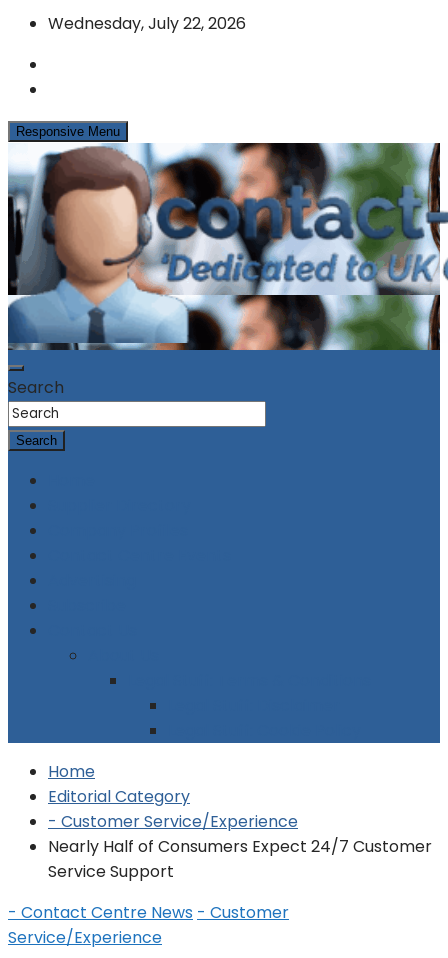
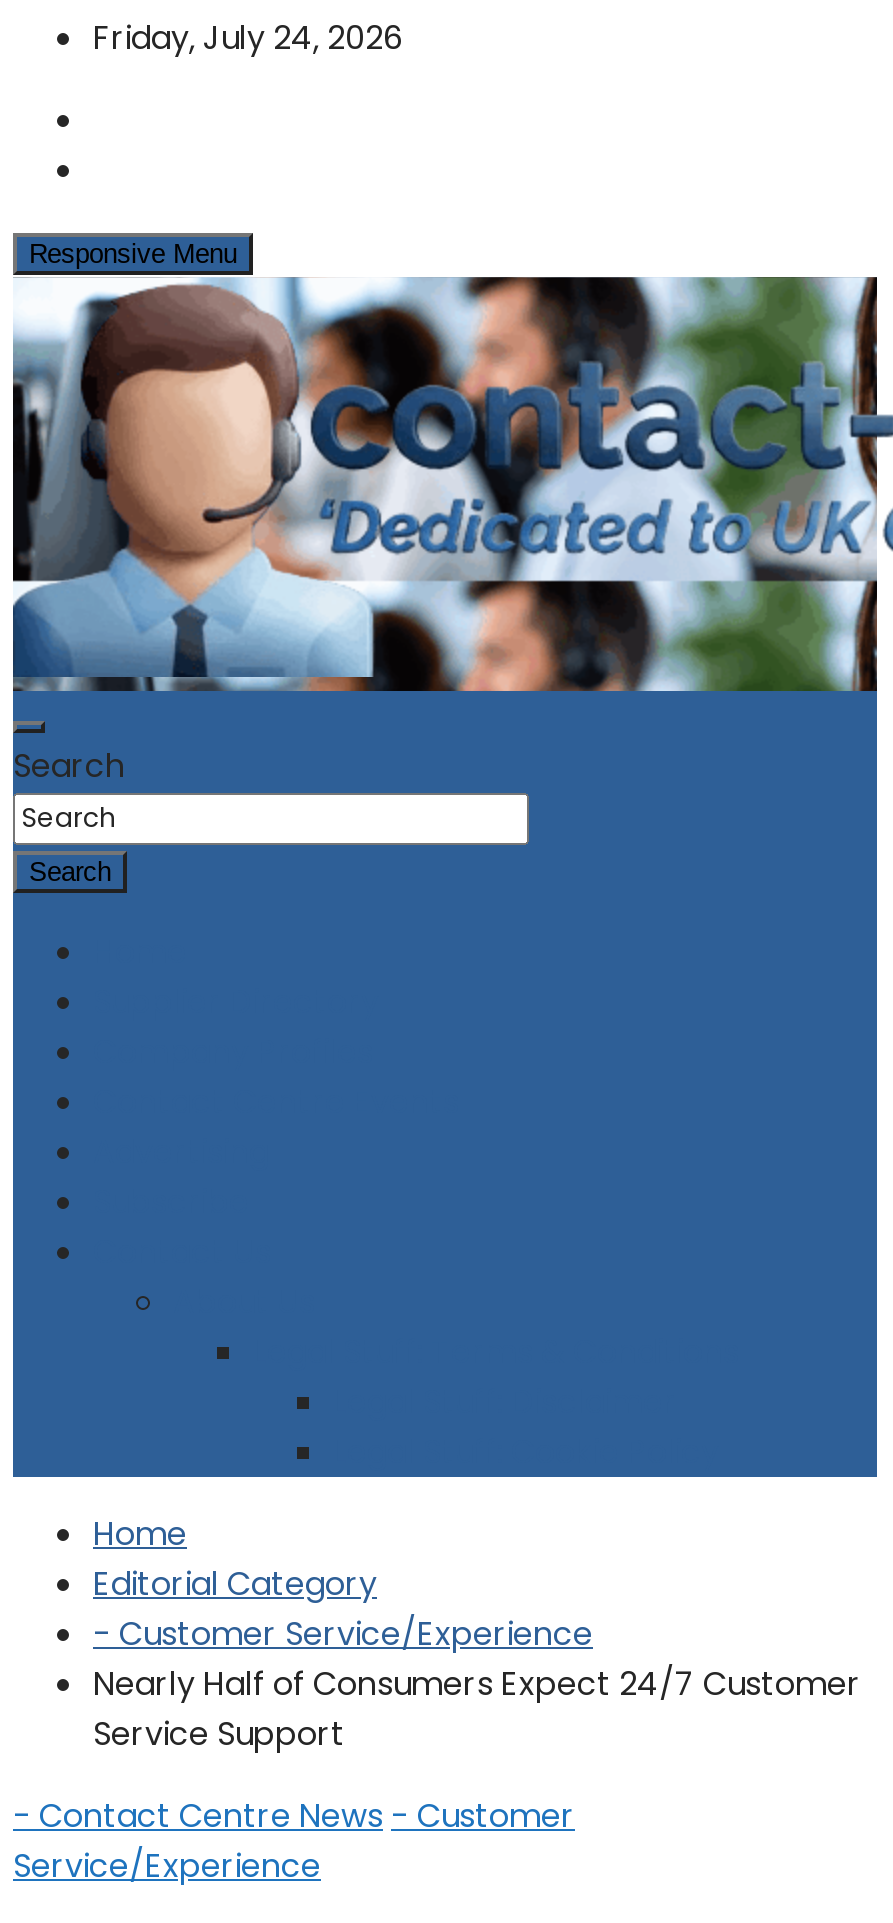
- Wednesday, July 22, 2026
+ Friday, July 24, 2026
